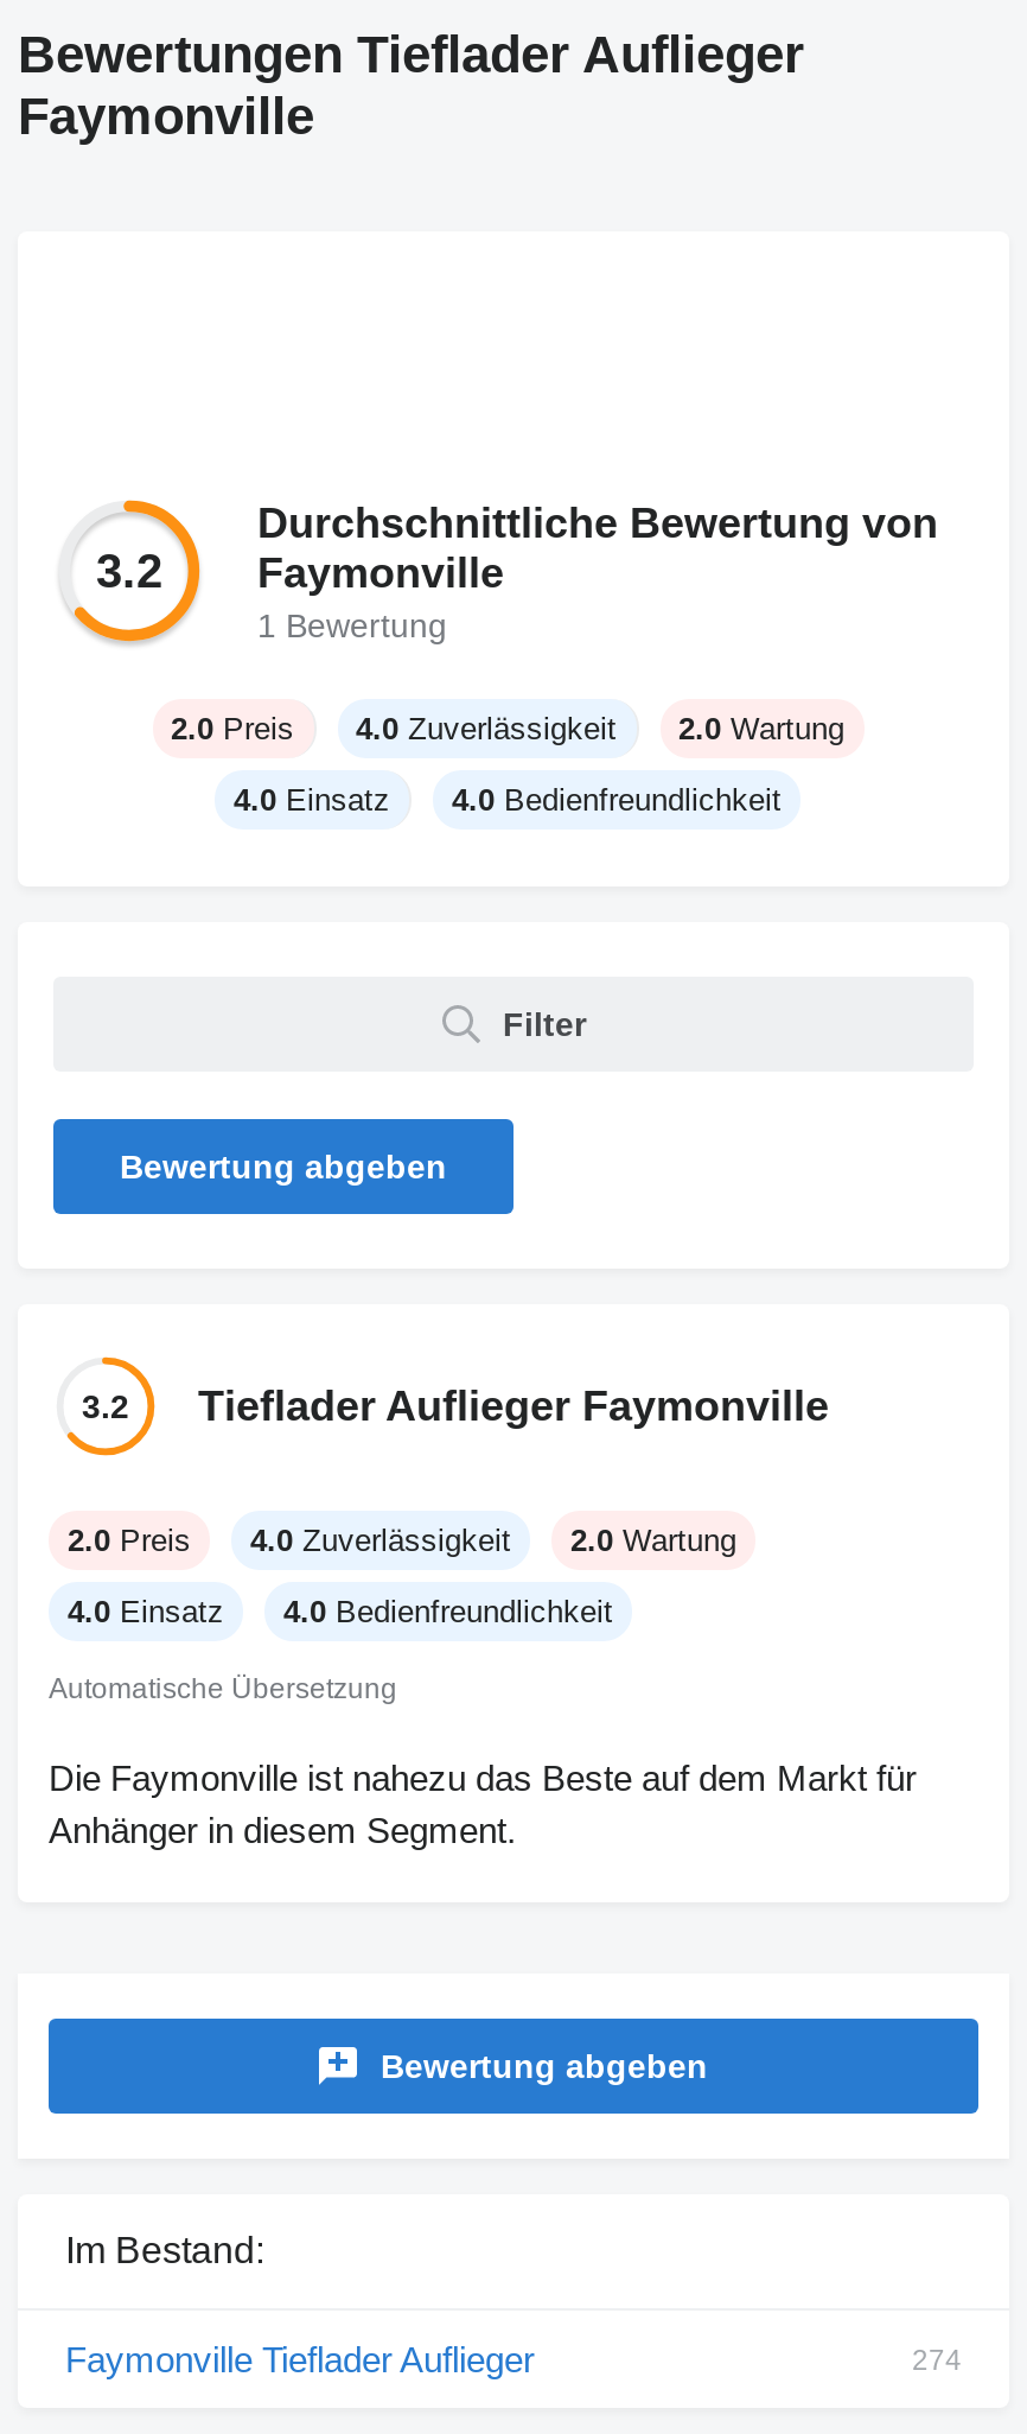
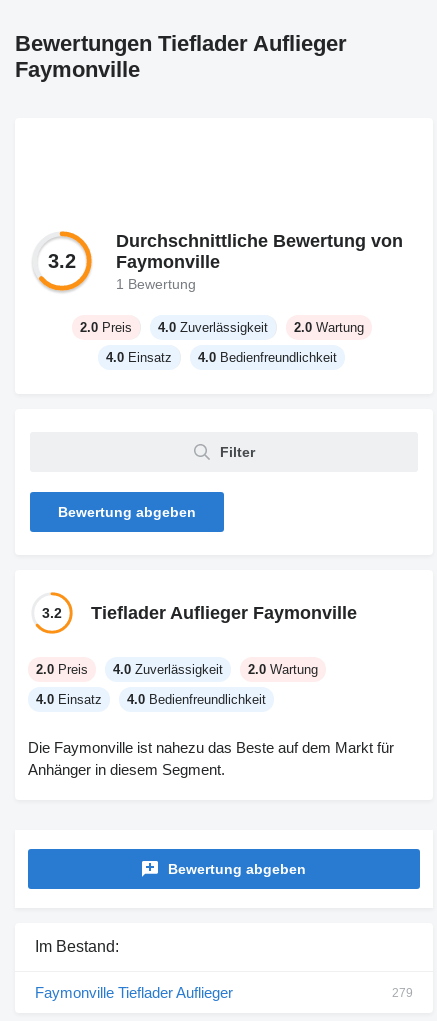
- Automatische Übersetzung

- 274
+ 279
